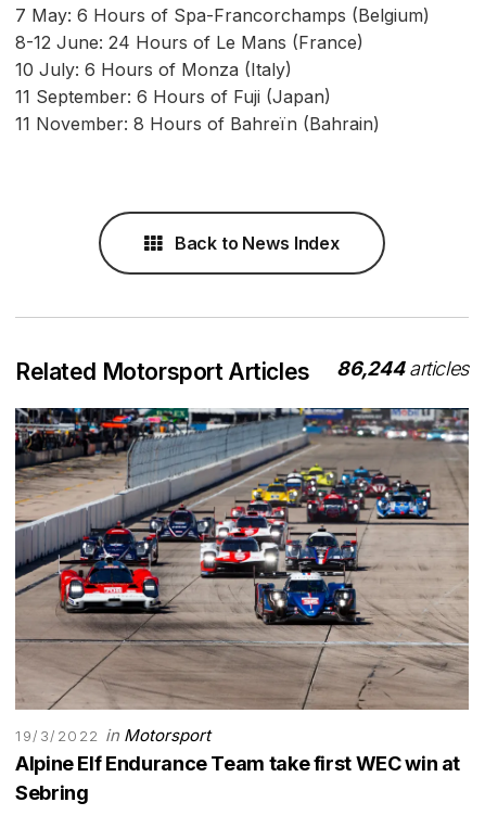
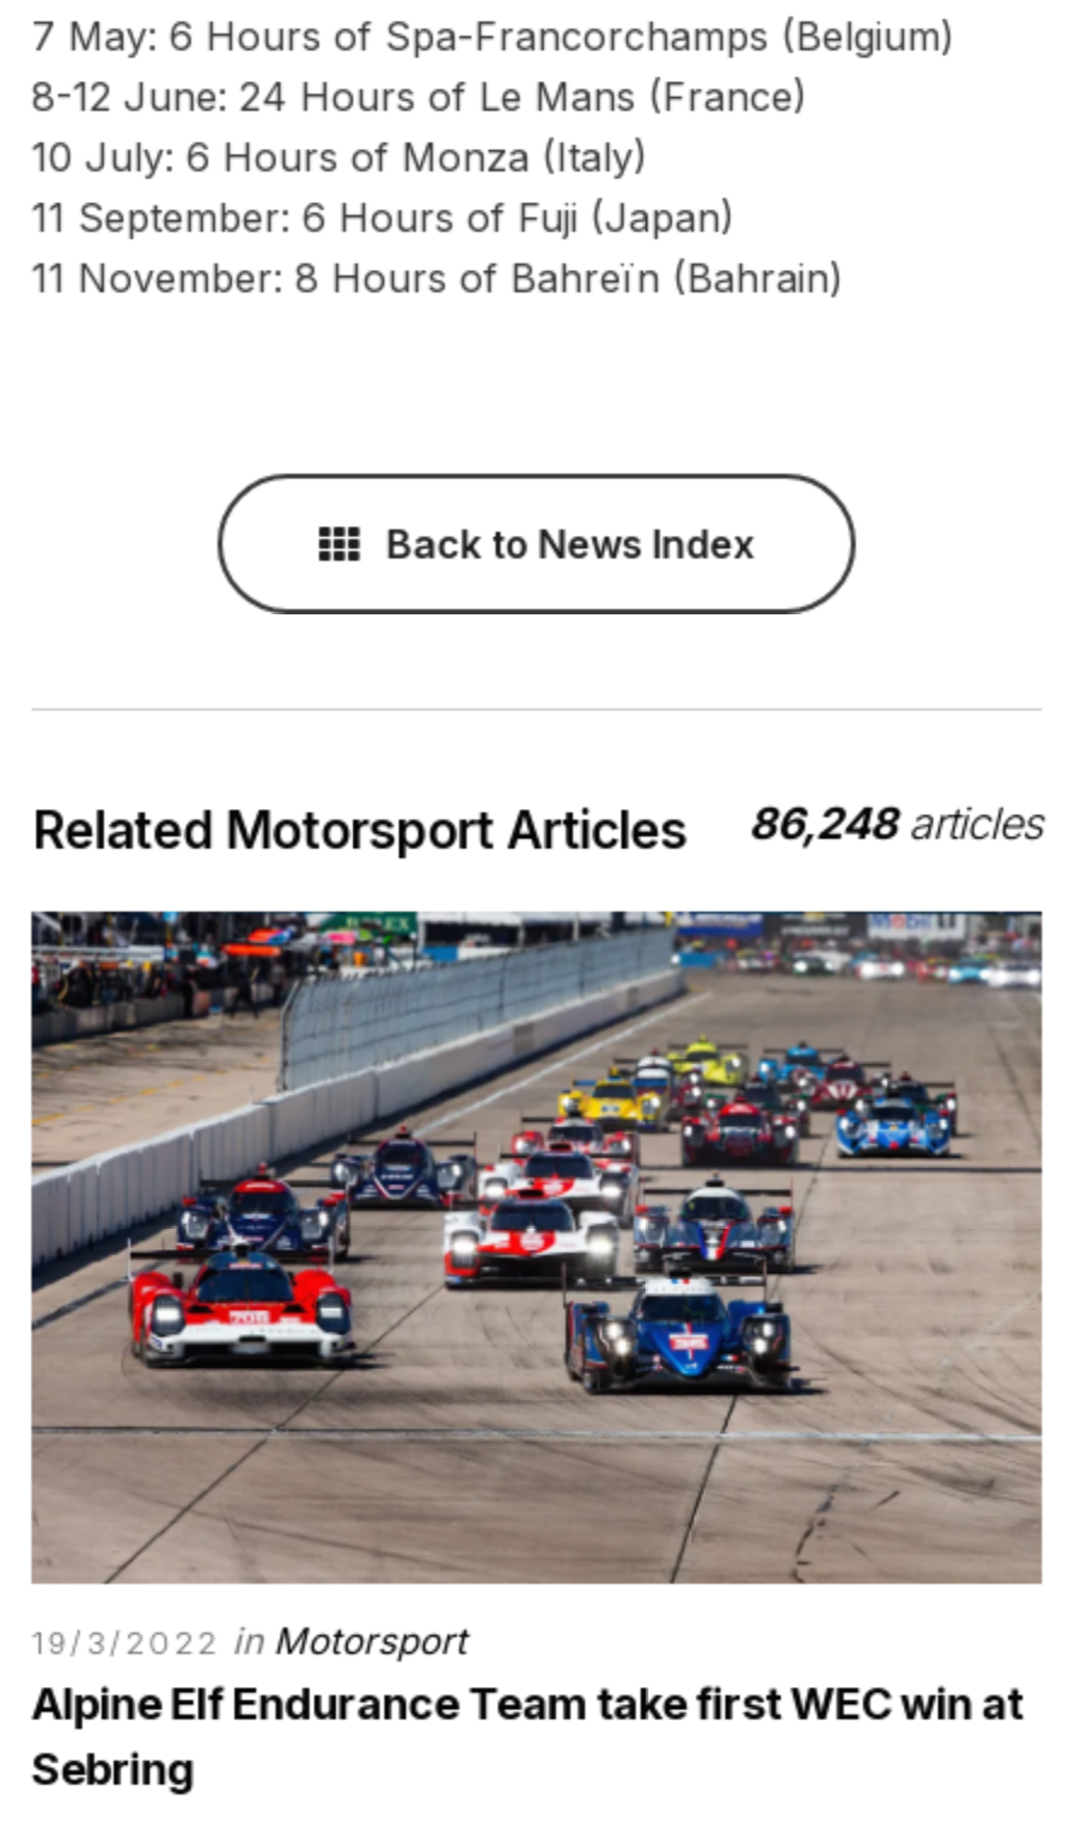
- Related Motorsport Articles 86,244 articles
+ Related Motorsport Articles 86,248 articles
